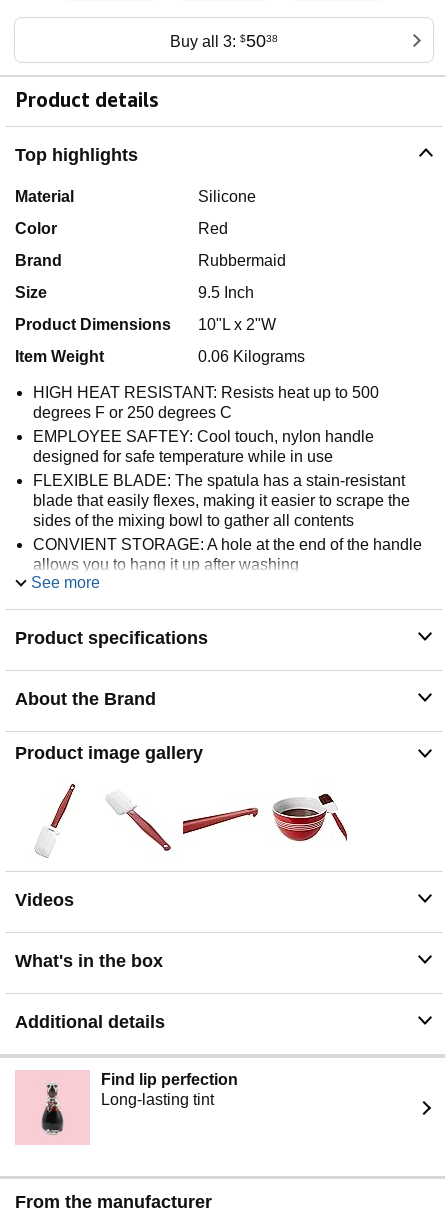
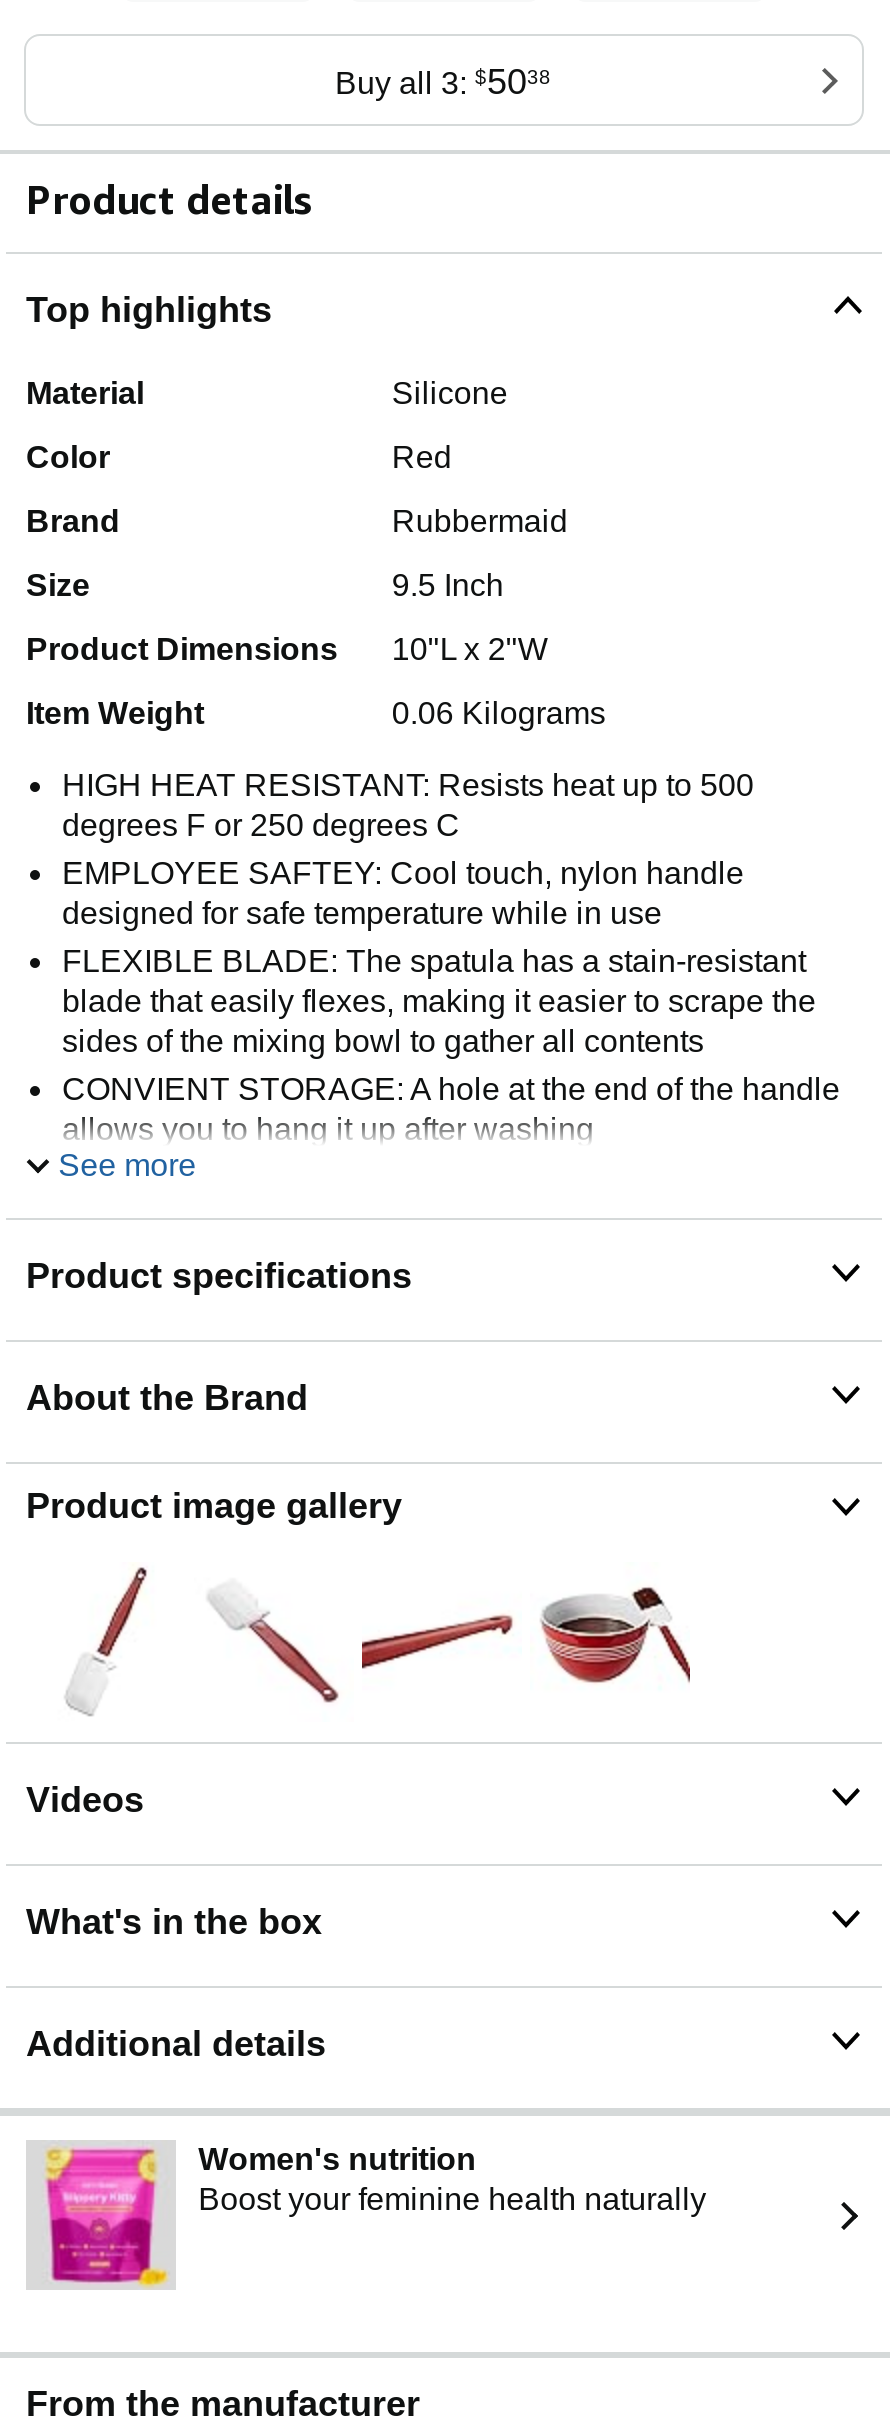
- [image]
- Find lip perfection
- Long-lasting tint
+ [image]
+ Women's nutrition
+ Boost your feminine health naturally
